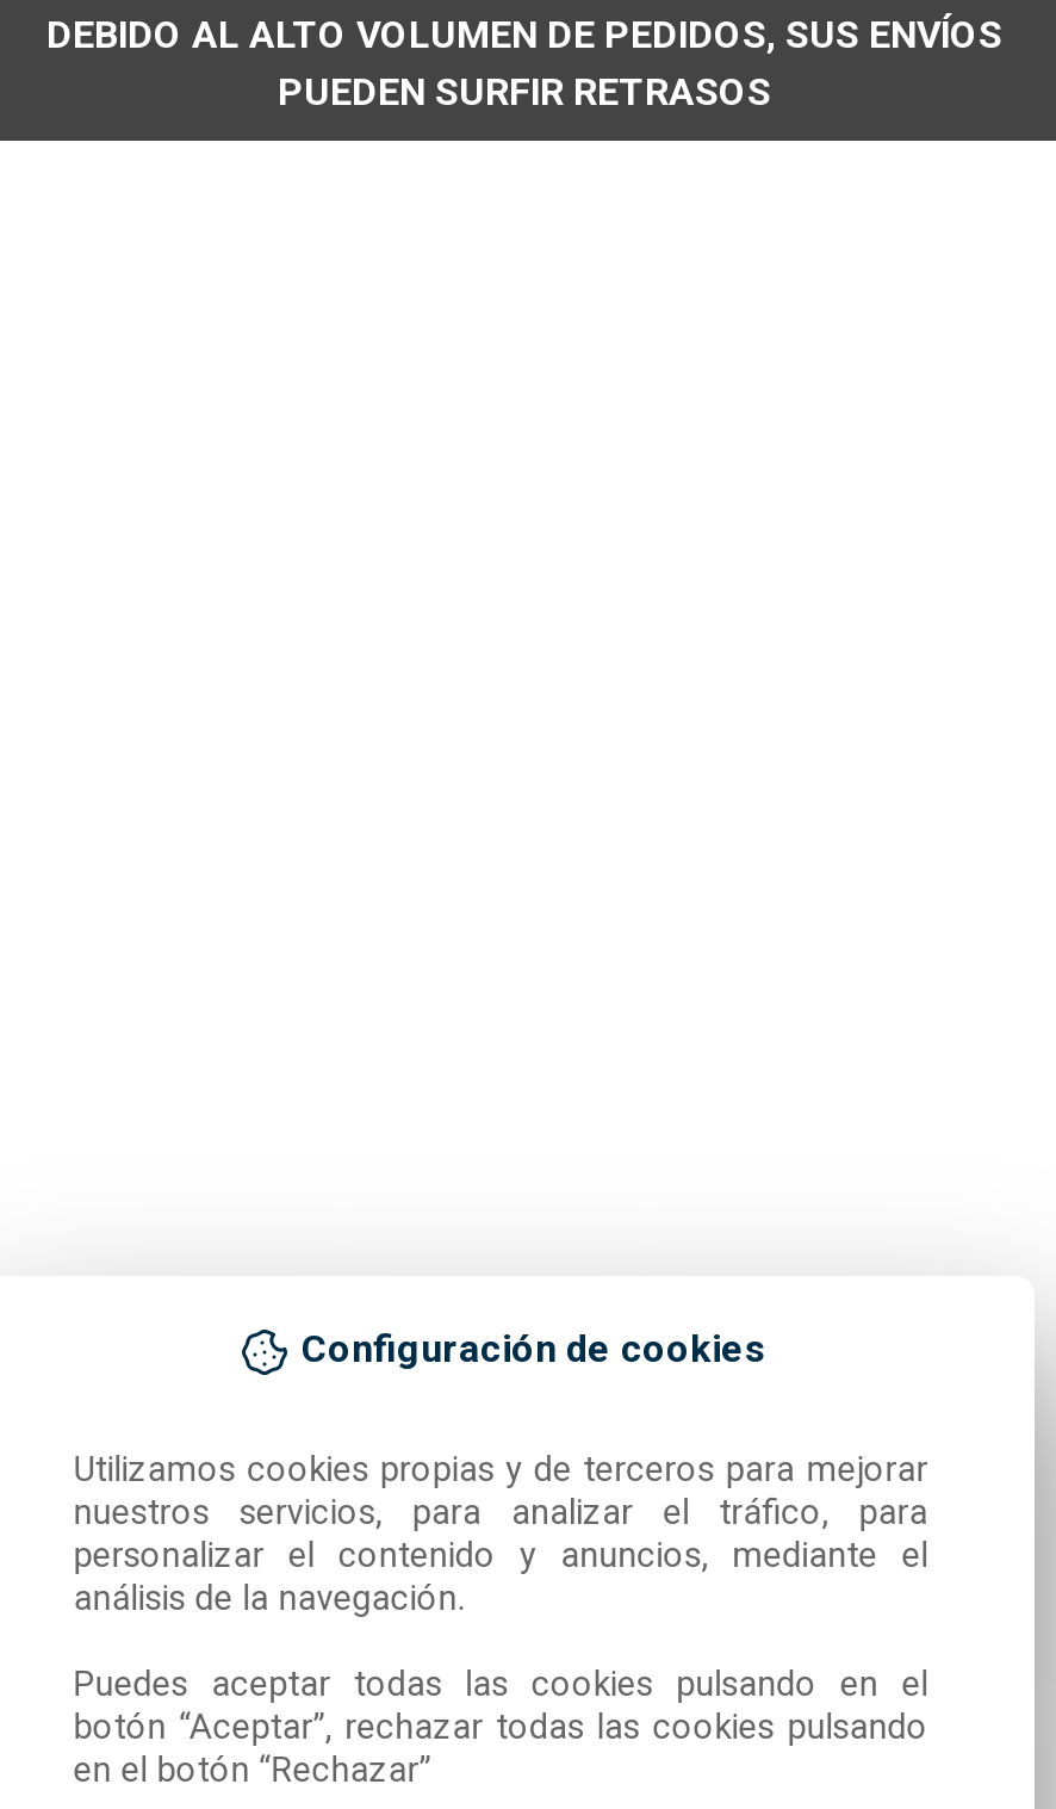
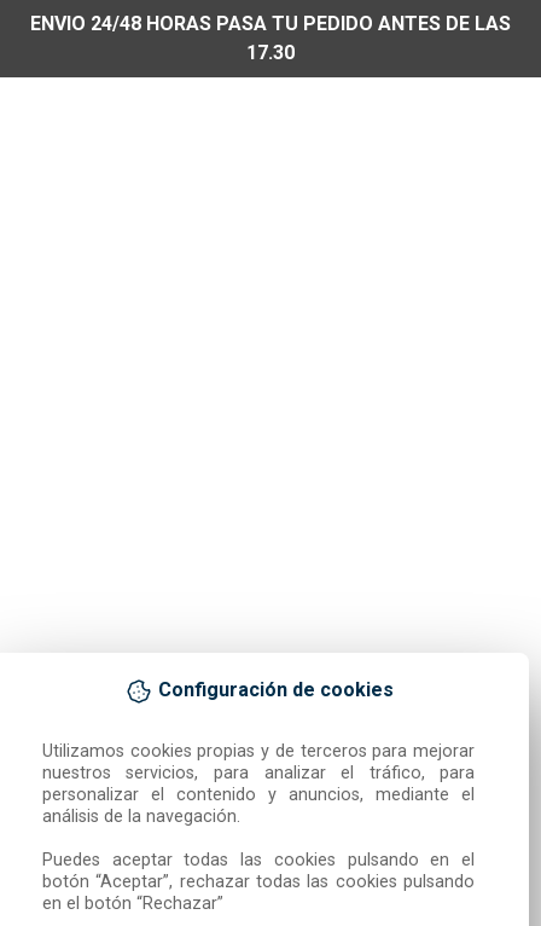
- DEBIDO AL ALTO VOLUMEN DE PEDIDOS, SUS ENVÍOS
- PUEDEN SURFIR RETRASOS
+ ENVIO 24/48 HORAS PASA TU PEDIDO ANTES DE LAS
+ 17.30
